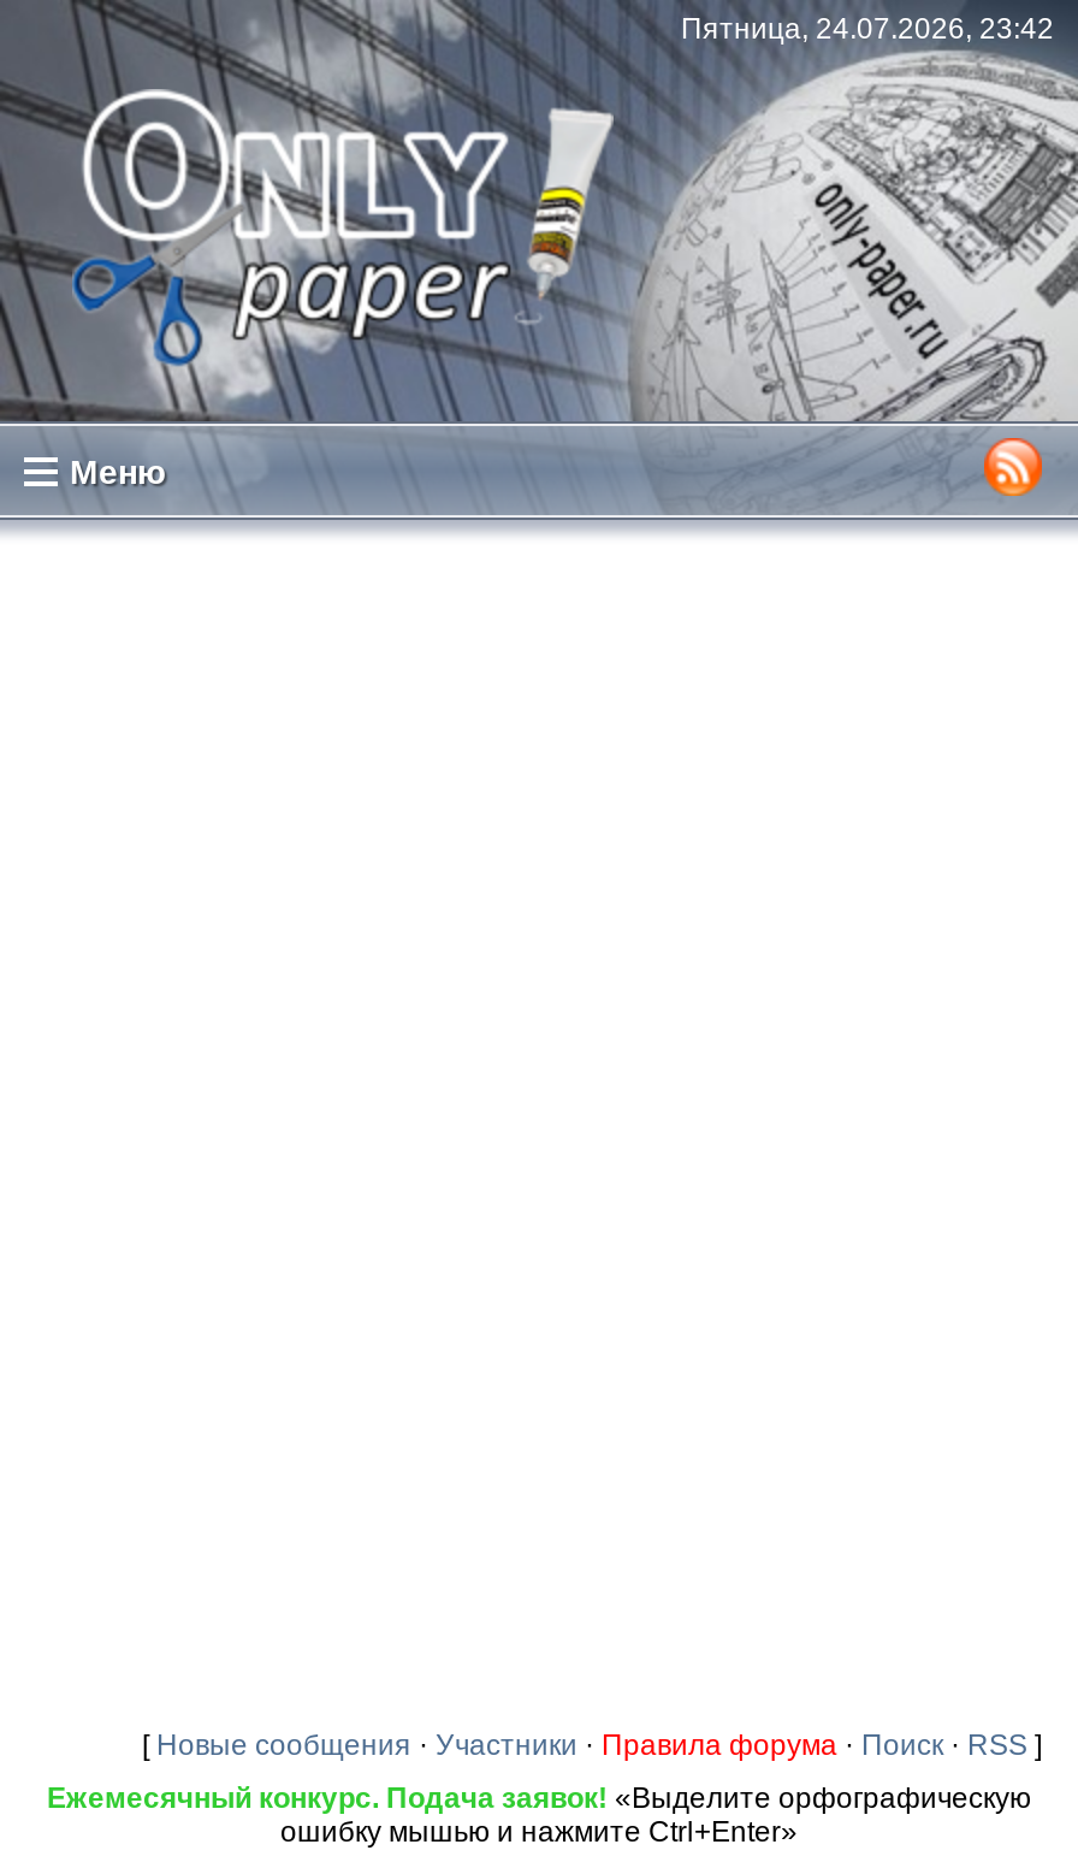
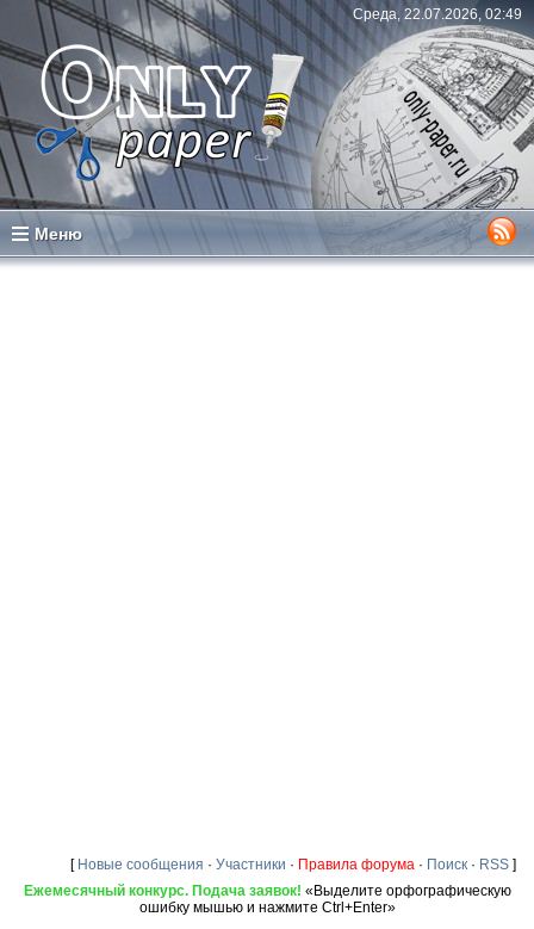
- Пятница, 24.07.2026, 23:42
+ Среда, 22.07.2026, 02:49
